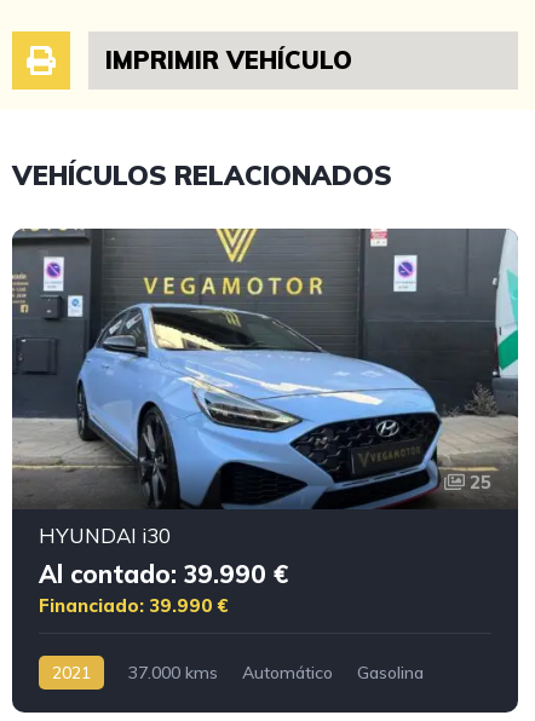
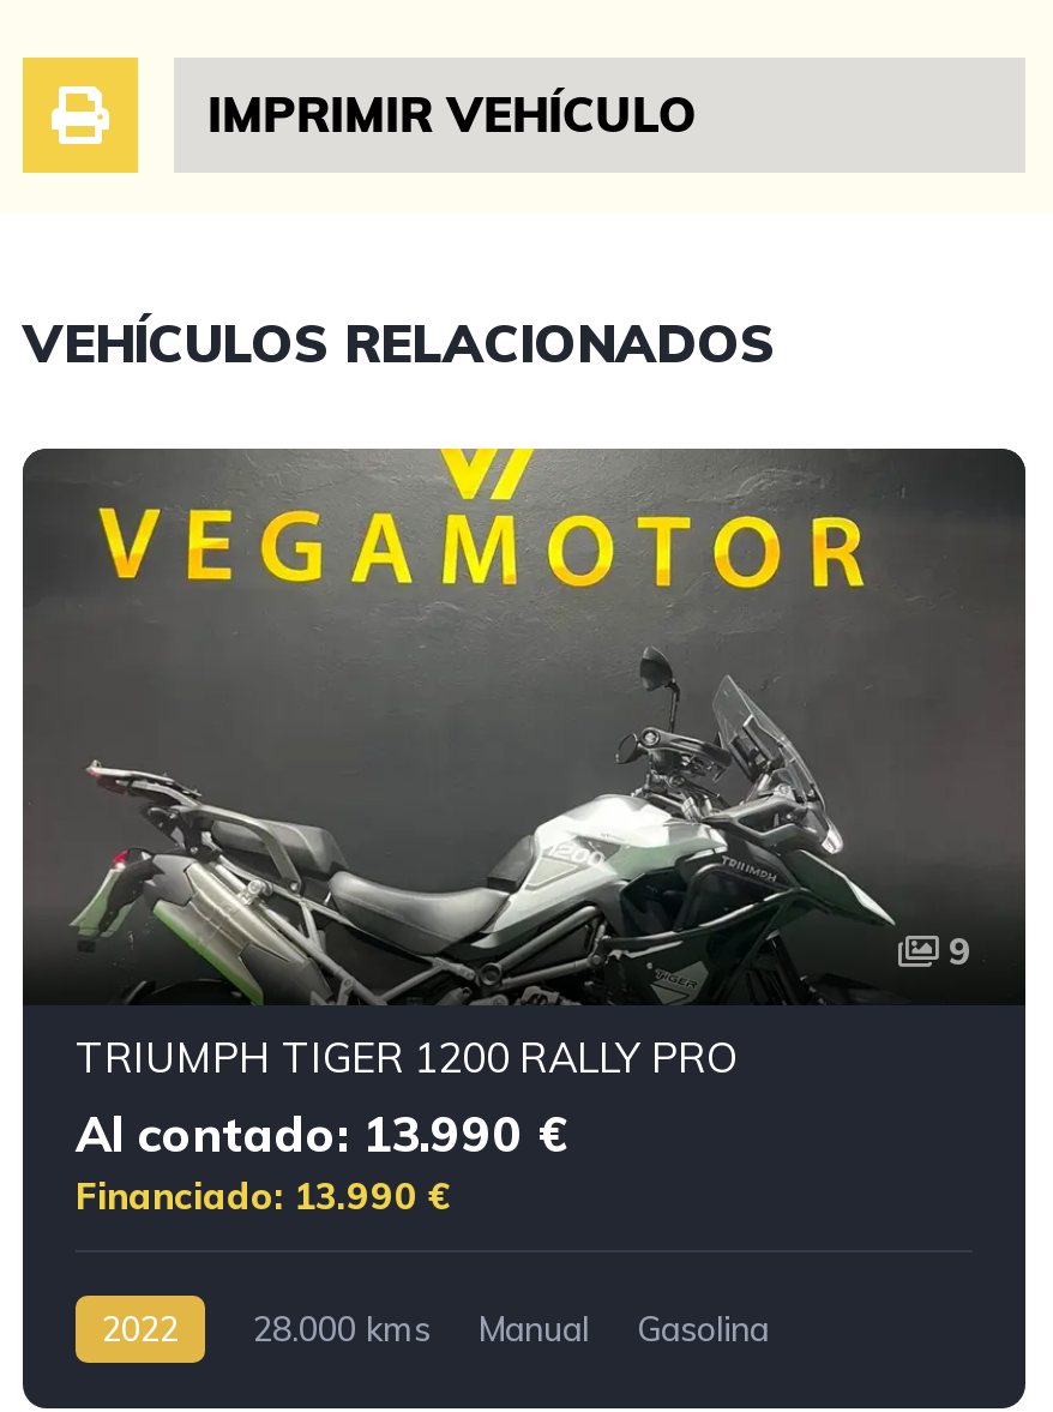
- [image]
- 25
+ [image]
+ 9

- HYUNDAI i30
- Al contado: 39.990 €
- Financiado: 39.990 €
+ TRIUMPH TIGER 1200 RALLY PRO
+ Al contado: 13.990 €
+ Financiado: 13.990 €

- 2021
- 37.000 kms
- Automático
+ 2022
+ 28.000 kms
+ Manual
